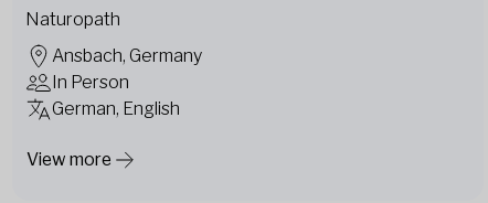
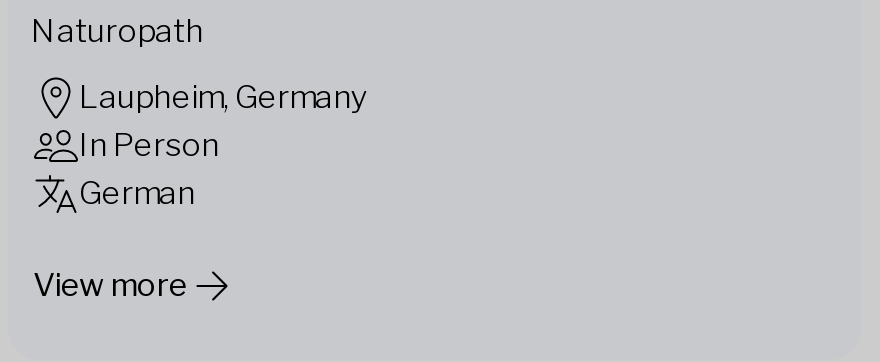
- Ansbach, Germany
+ Laupheim, Germany

- German, English
+ German
